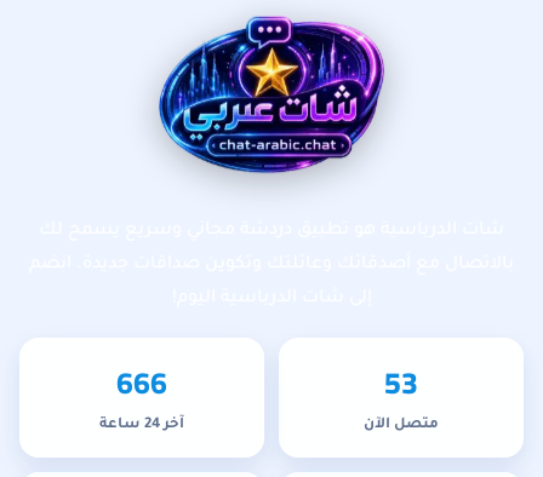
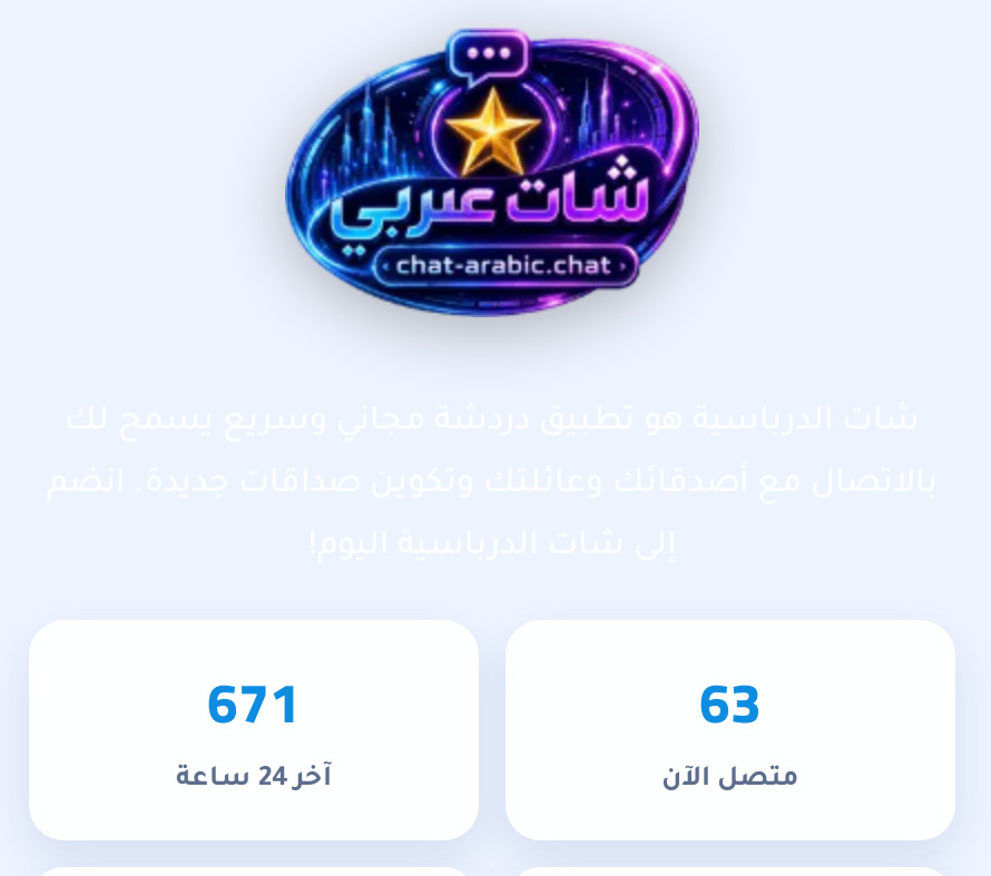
- 666
+ 671

- 53
+ 63
